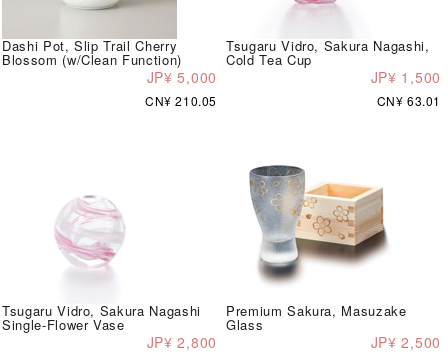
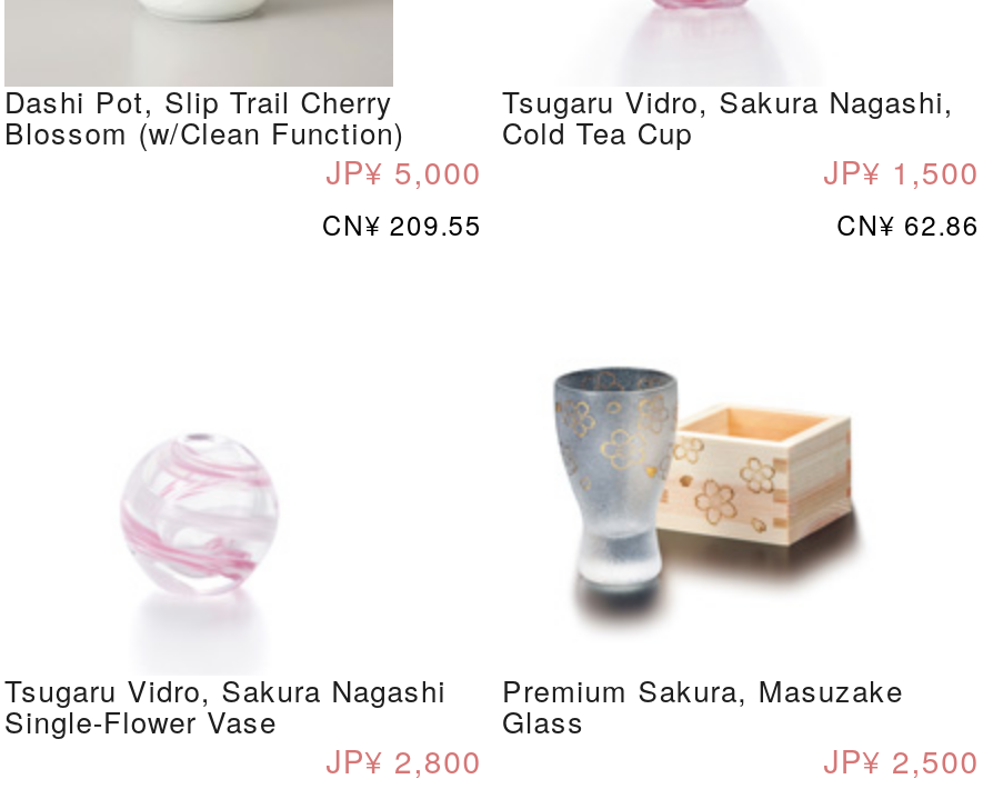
- CN¥ 210.05
+ CN¥ 209.55

- CN¥ 63.01
+ CN¥ 62.86
